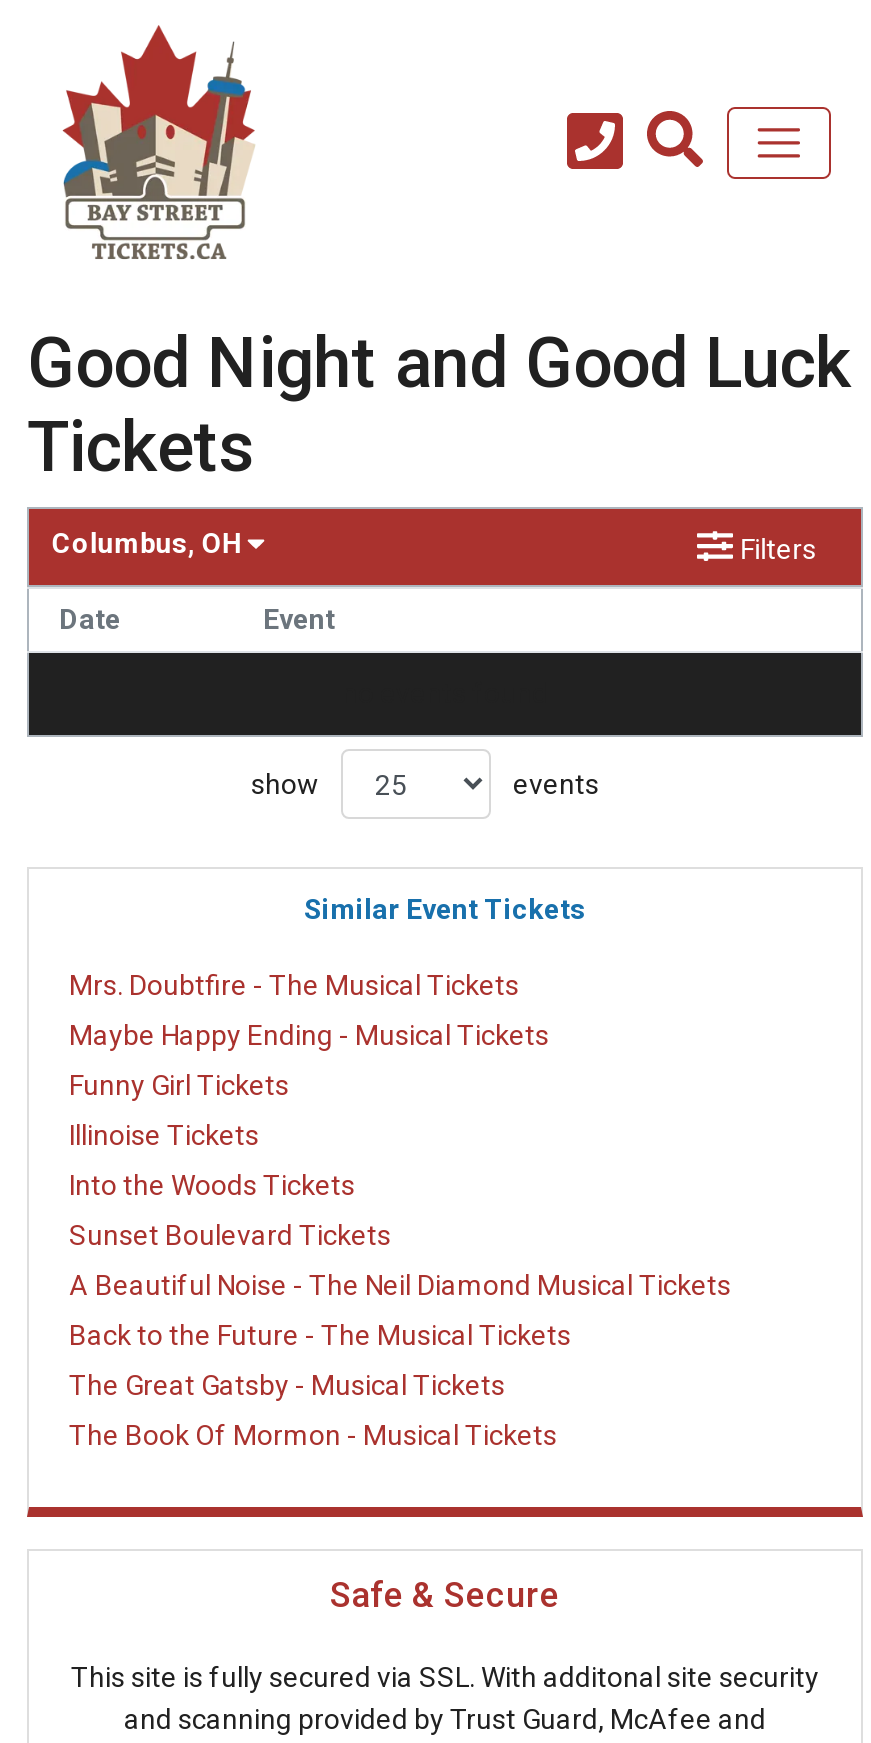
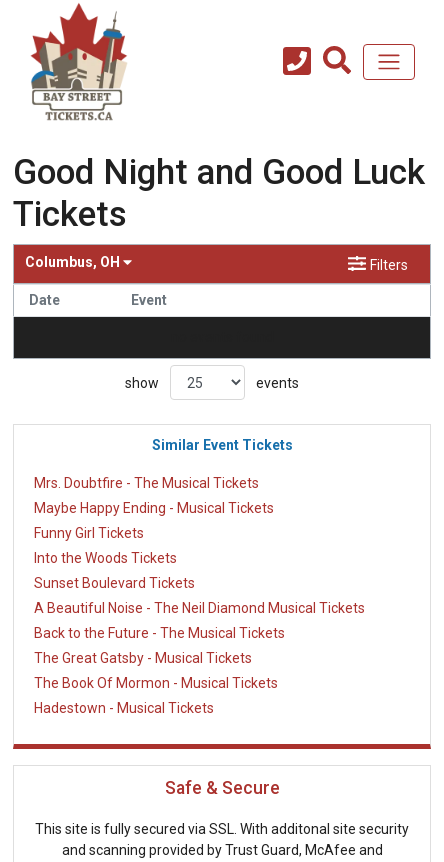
- Illinoise Tickets

moved up: Into the Woods Tickets | Sunset Boulevard Tickets | A Beautiful Noise - The Neil Diamond Musical Tickets | Back to the Future - The Musical Tickets | The Great Gatsby - Musical Tickets | The Book Of Mormon - Musical Tickets

+ Hadestown - Musical Tickets
